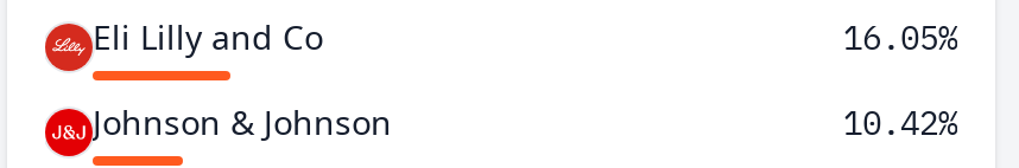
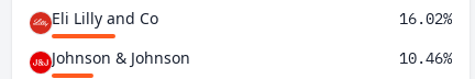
- 16.05%
+ 16.02%

- 10.42%
+ 10.46%
